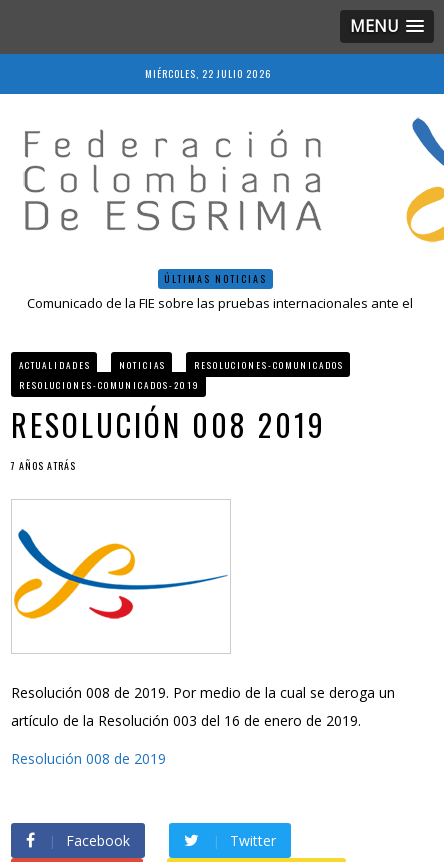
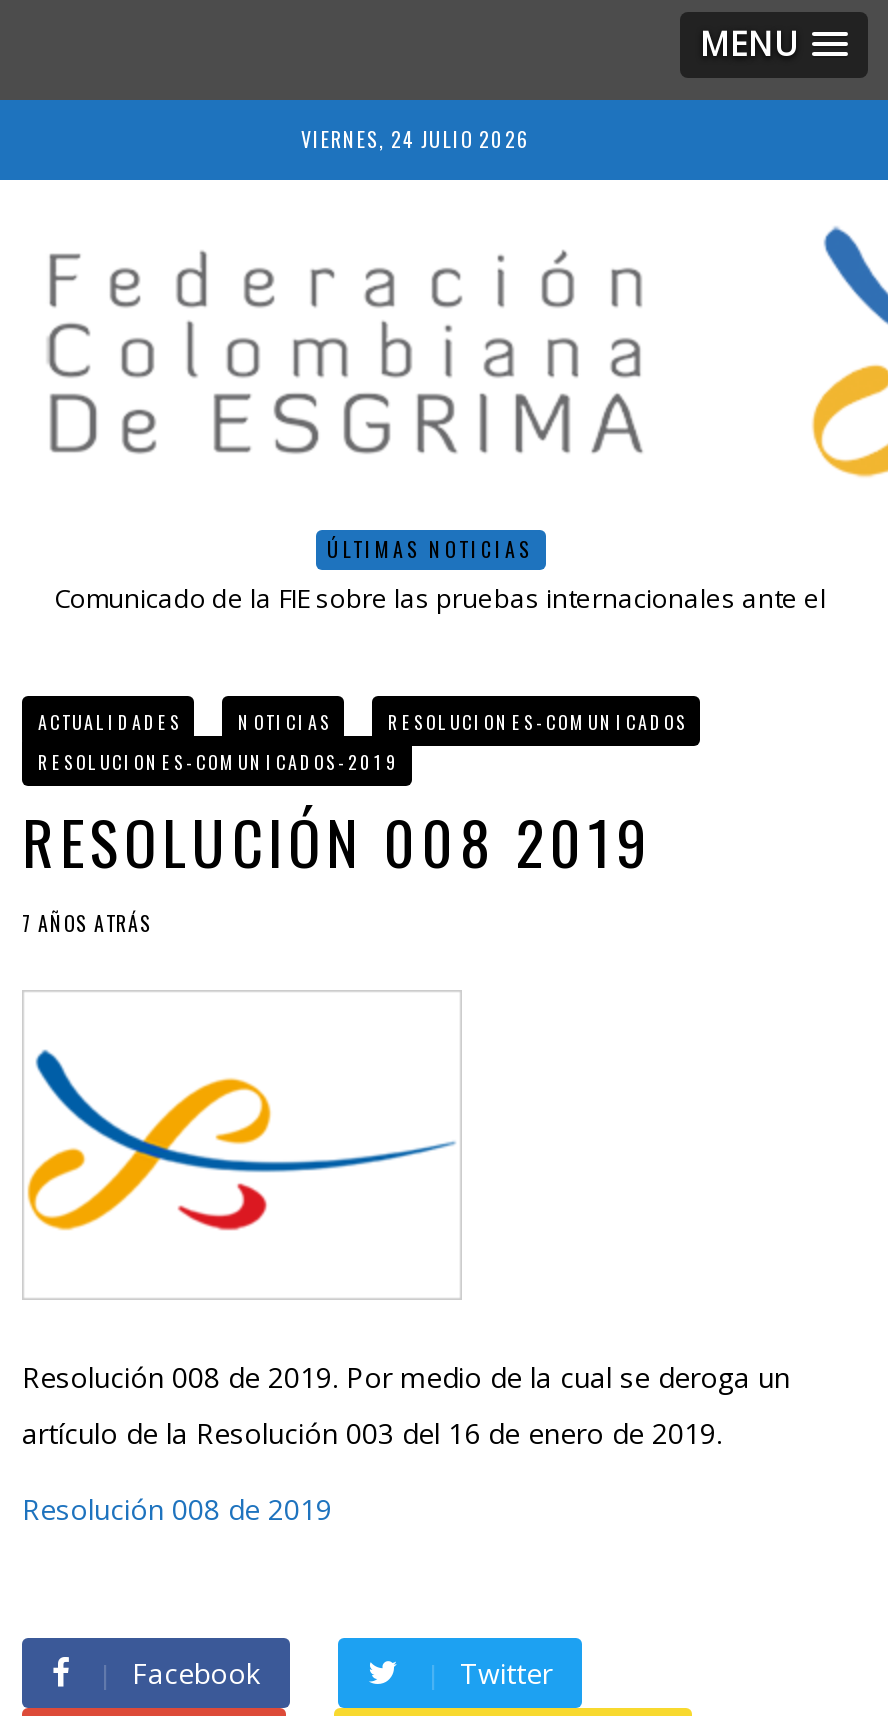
- MIÉRCOLES, 22 JULIO 2026
+ VIERNES, 24 JULIO 2026
